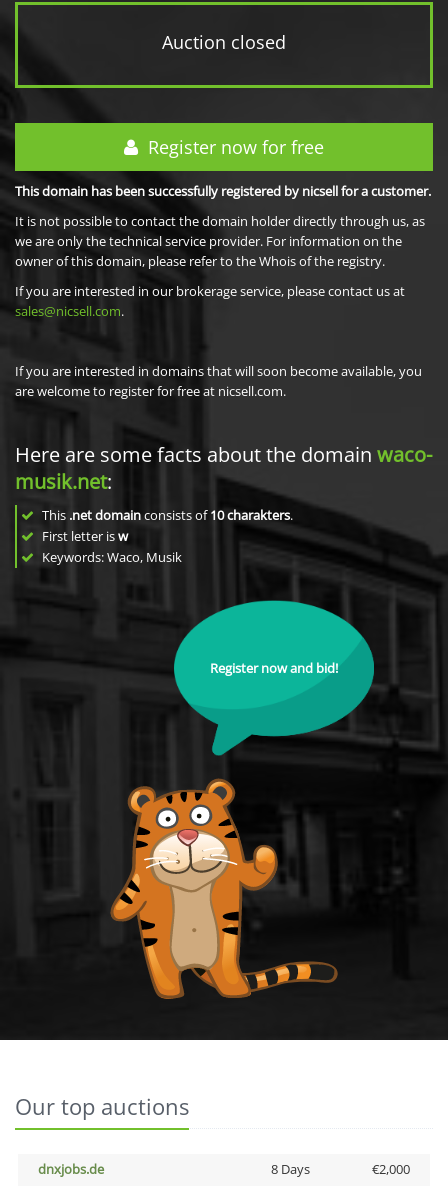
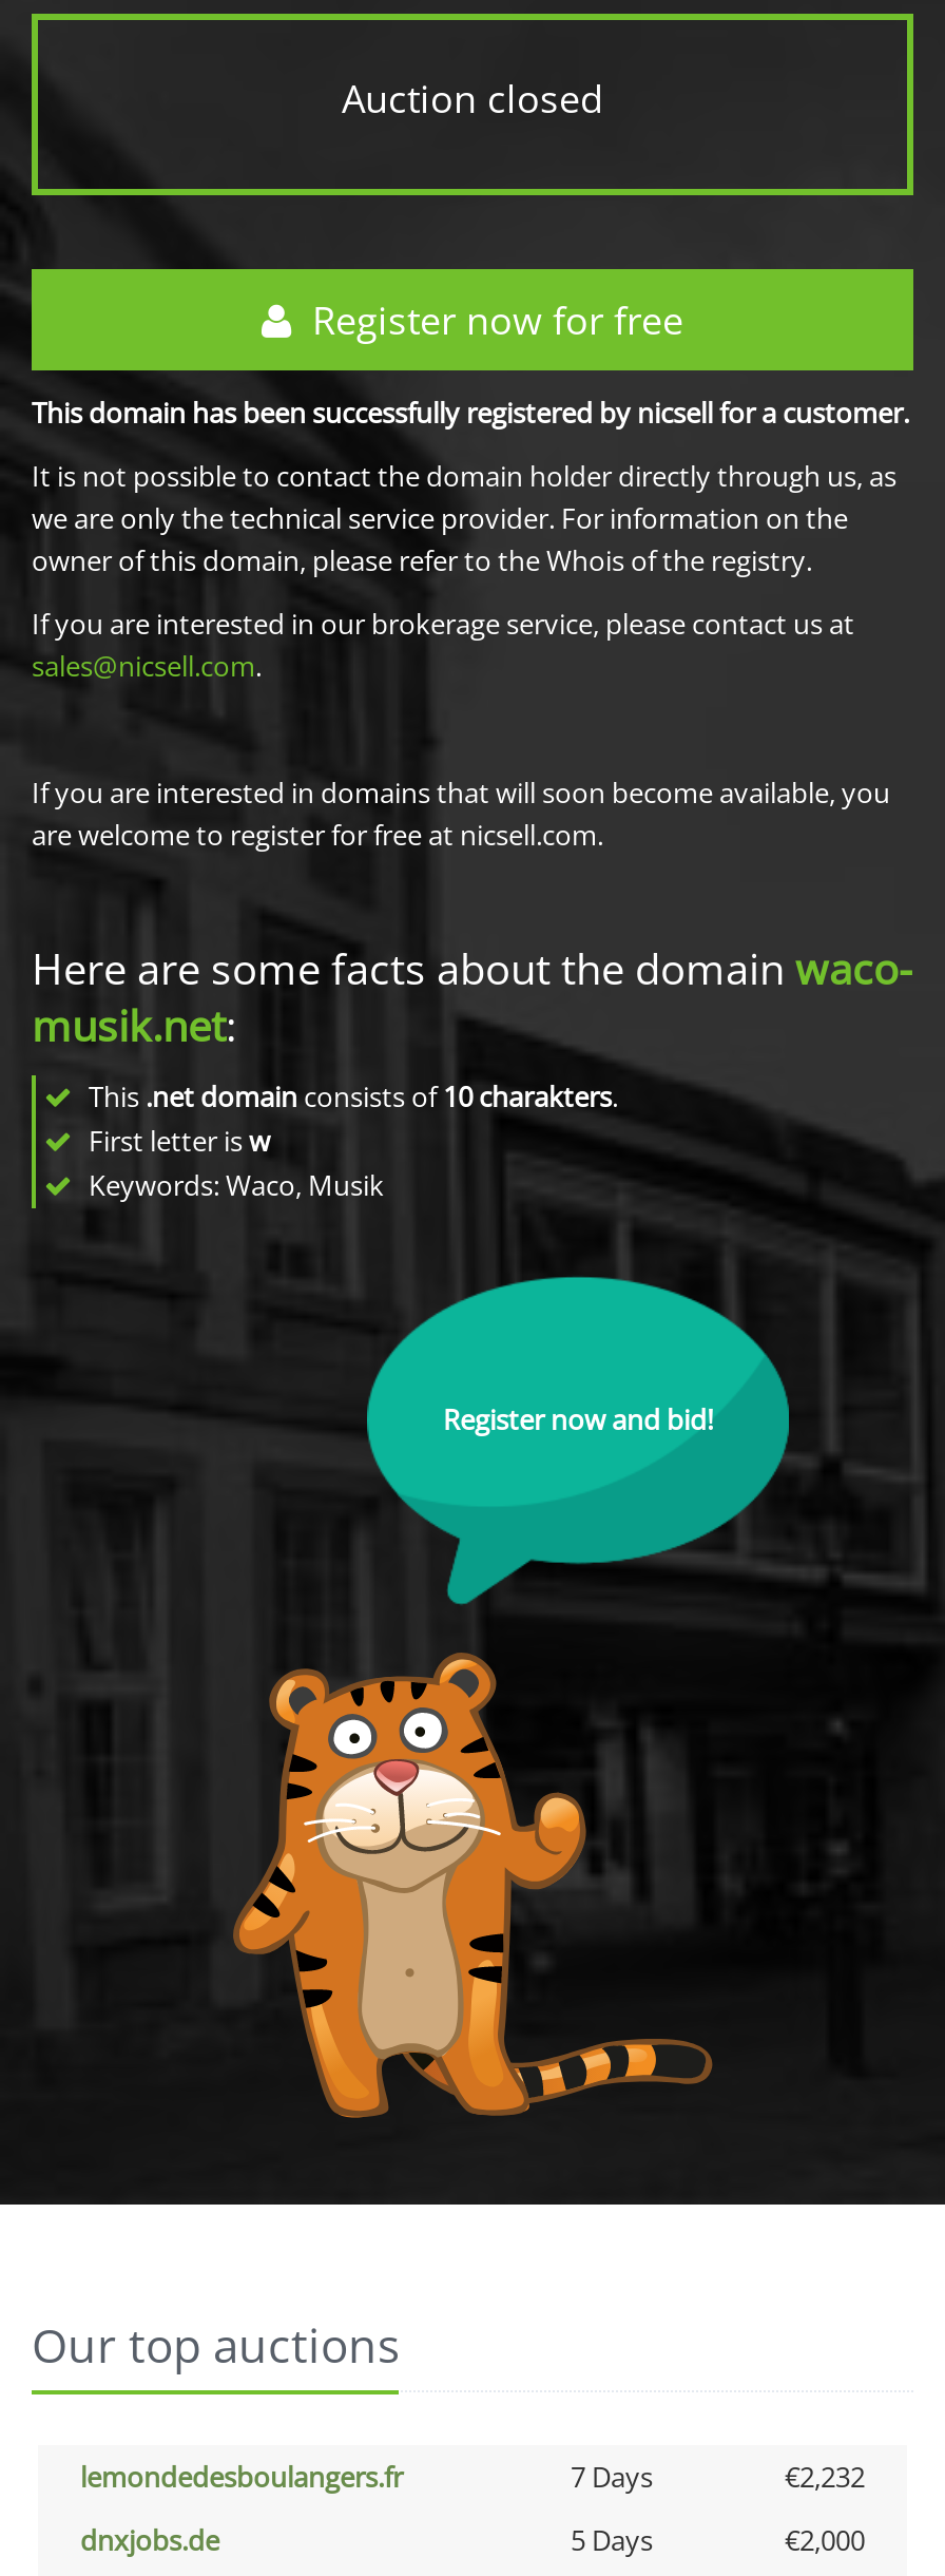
+ lemondedesboulangers.fr
+ 7 Days
+ €2,232

- 8 Days
+ 5 Days
